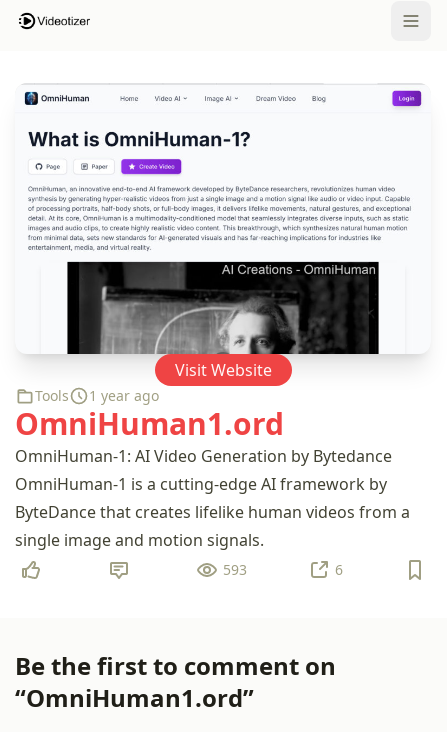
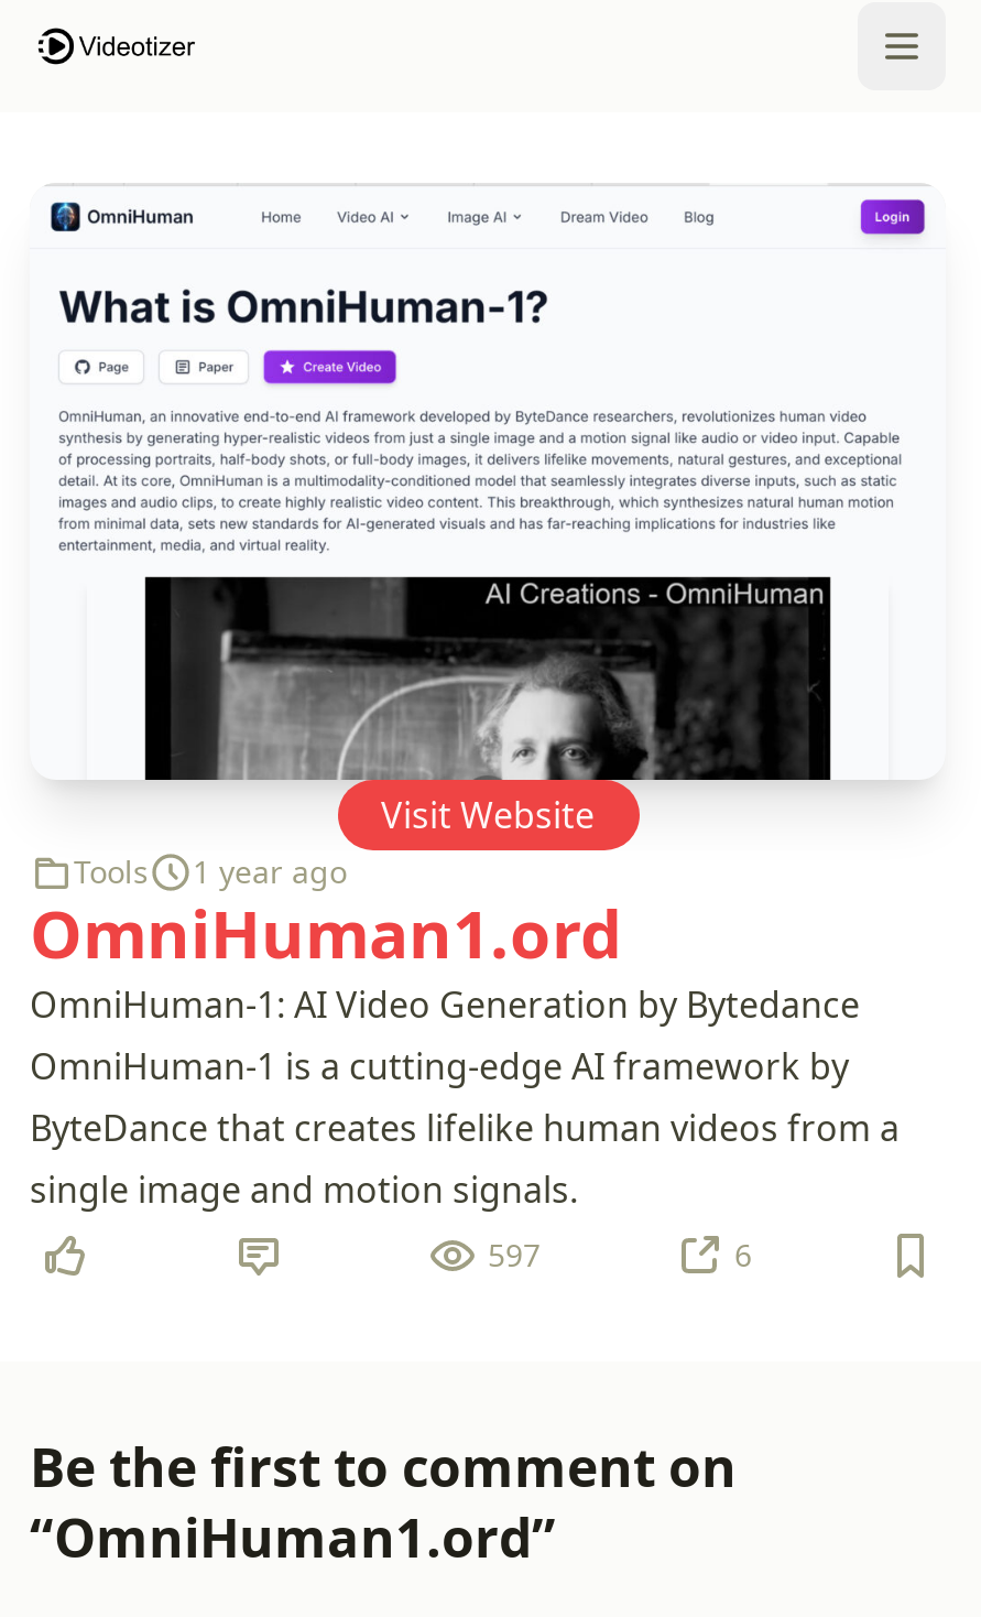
- 593
+ 597
